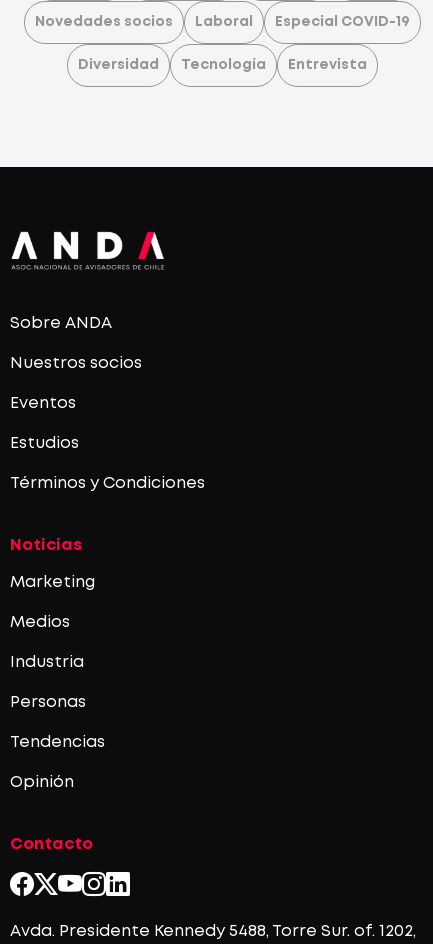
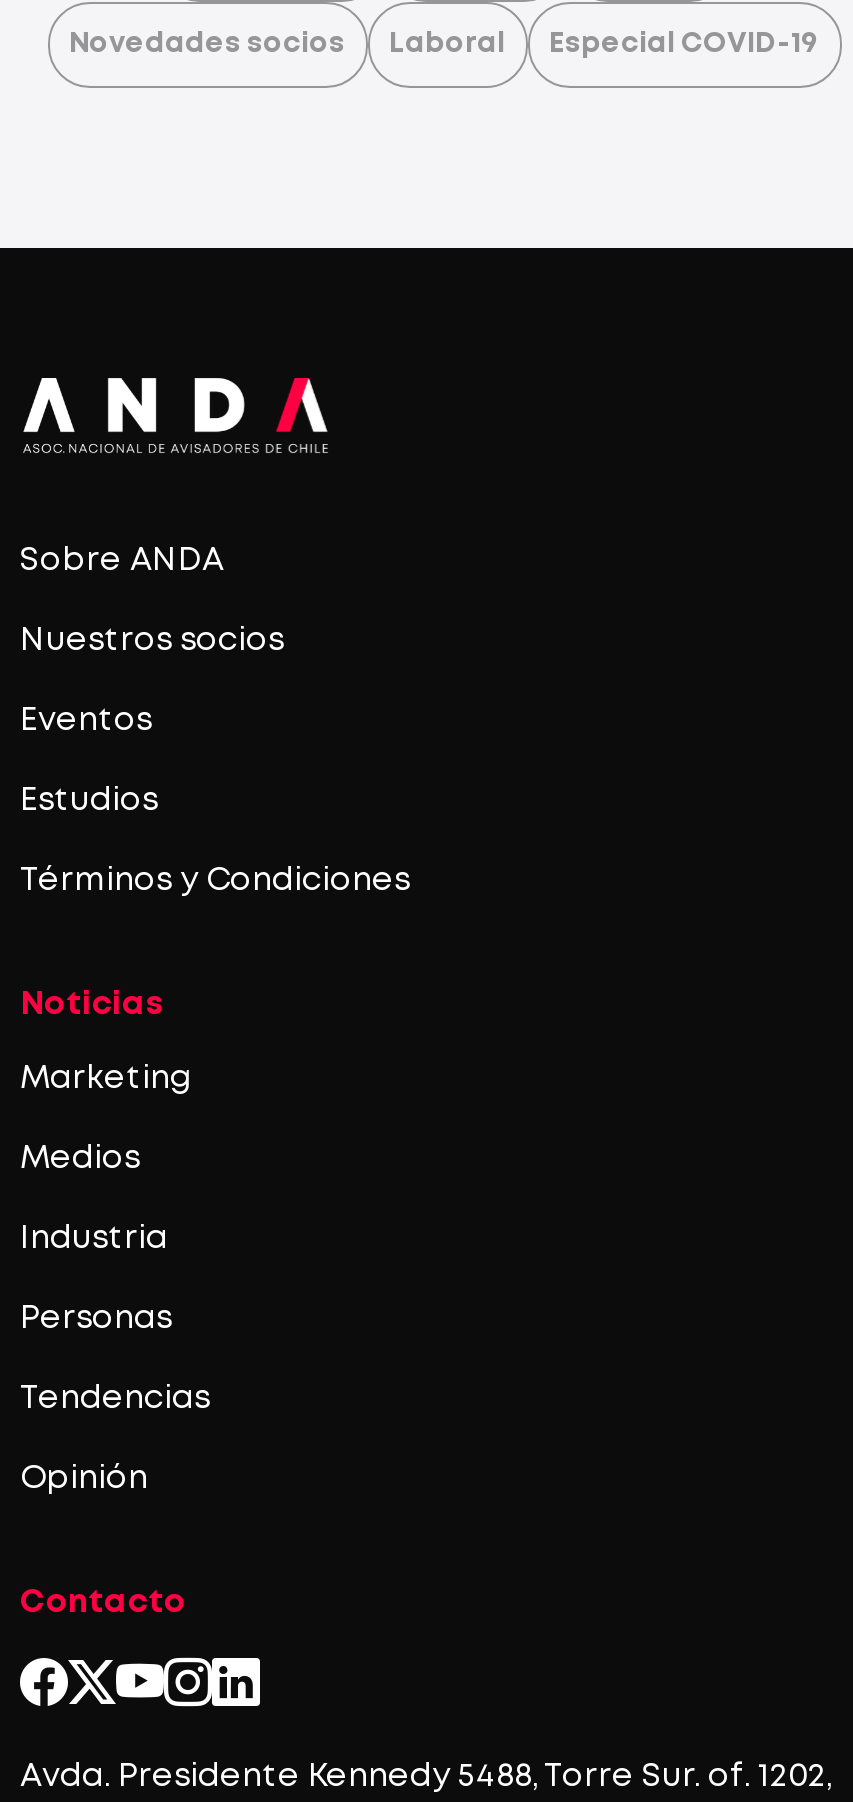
- Diversidad
- Tecnología
- Entrevista
